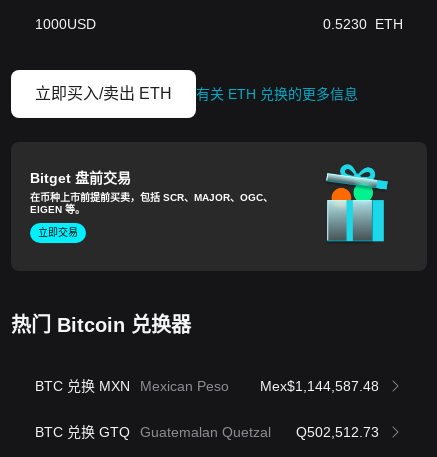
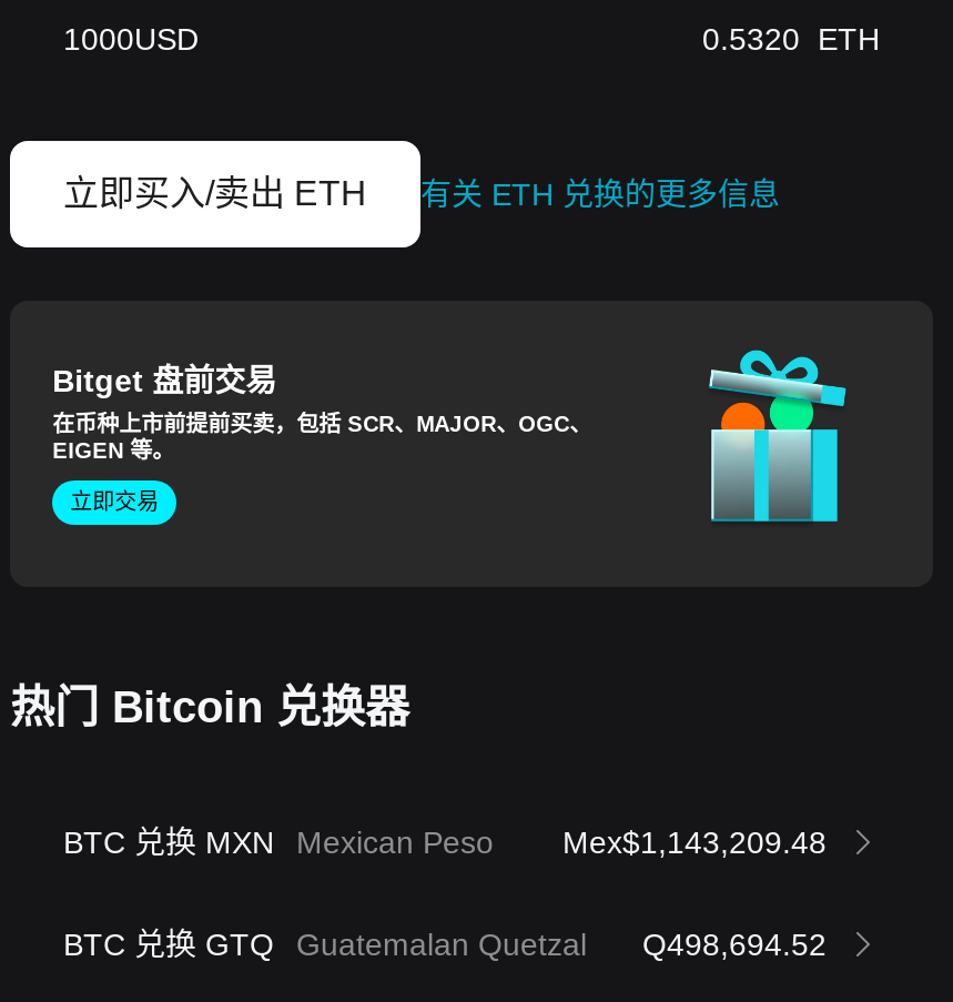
- 0.5230 ETH
+ 0.5320 ETH

- BTC 兑换 MXN Mexican Peso Mex$1,144,587.48
+ BTC 兑换 MXN Mexican Peso Mex$1,143,209.48

- BTC 兑换 GTQ Guatemalan Quetzal Q502,512.73
+ BTC 兑换 GTQ Guatemalan Quetzal Q498,694.52
